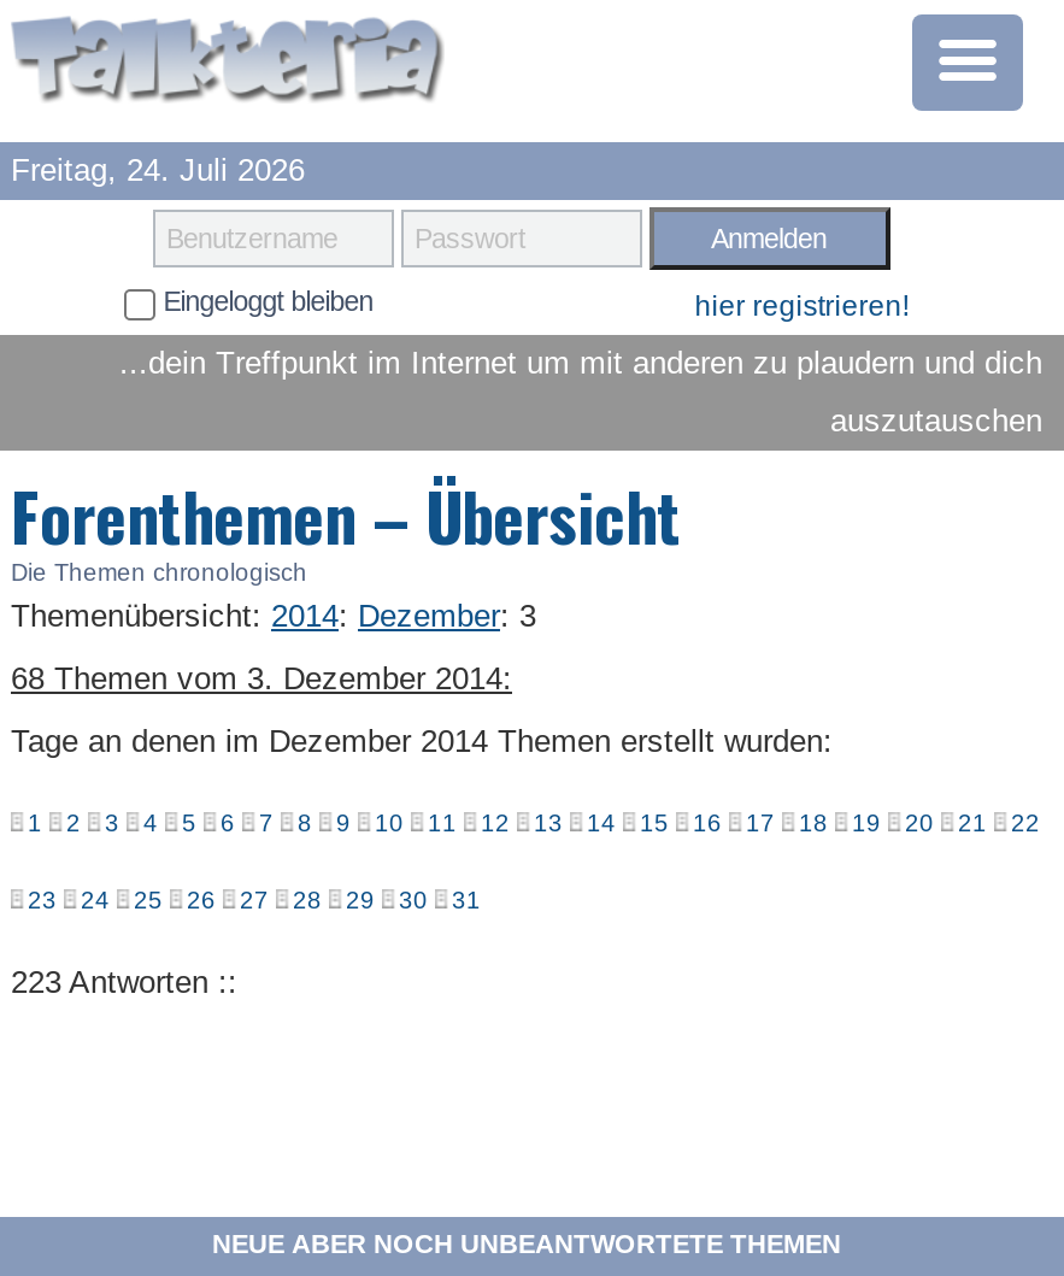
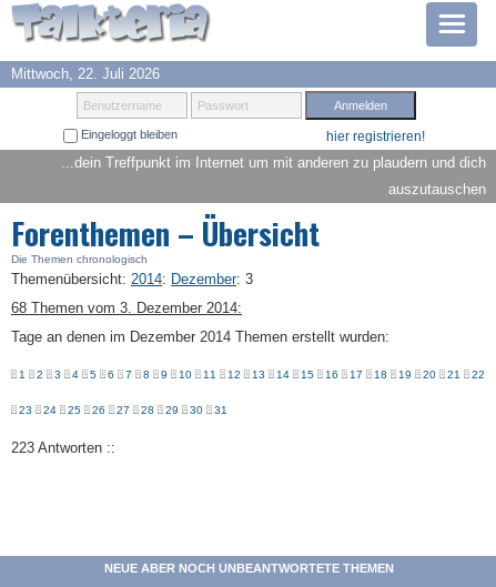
- Freitag, 24. Juli 2026
+ Mittwoch, 22. Juli 2026
